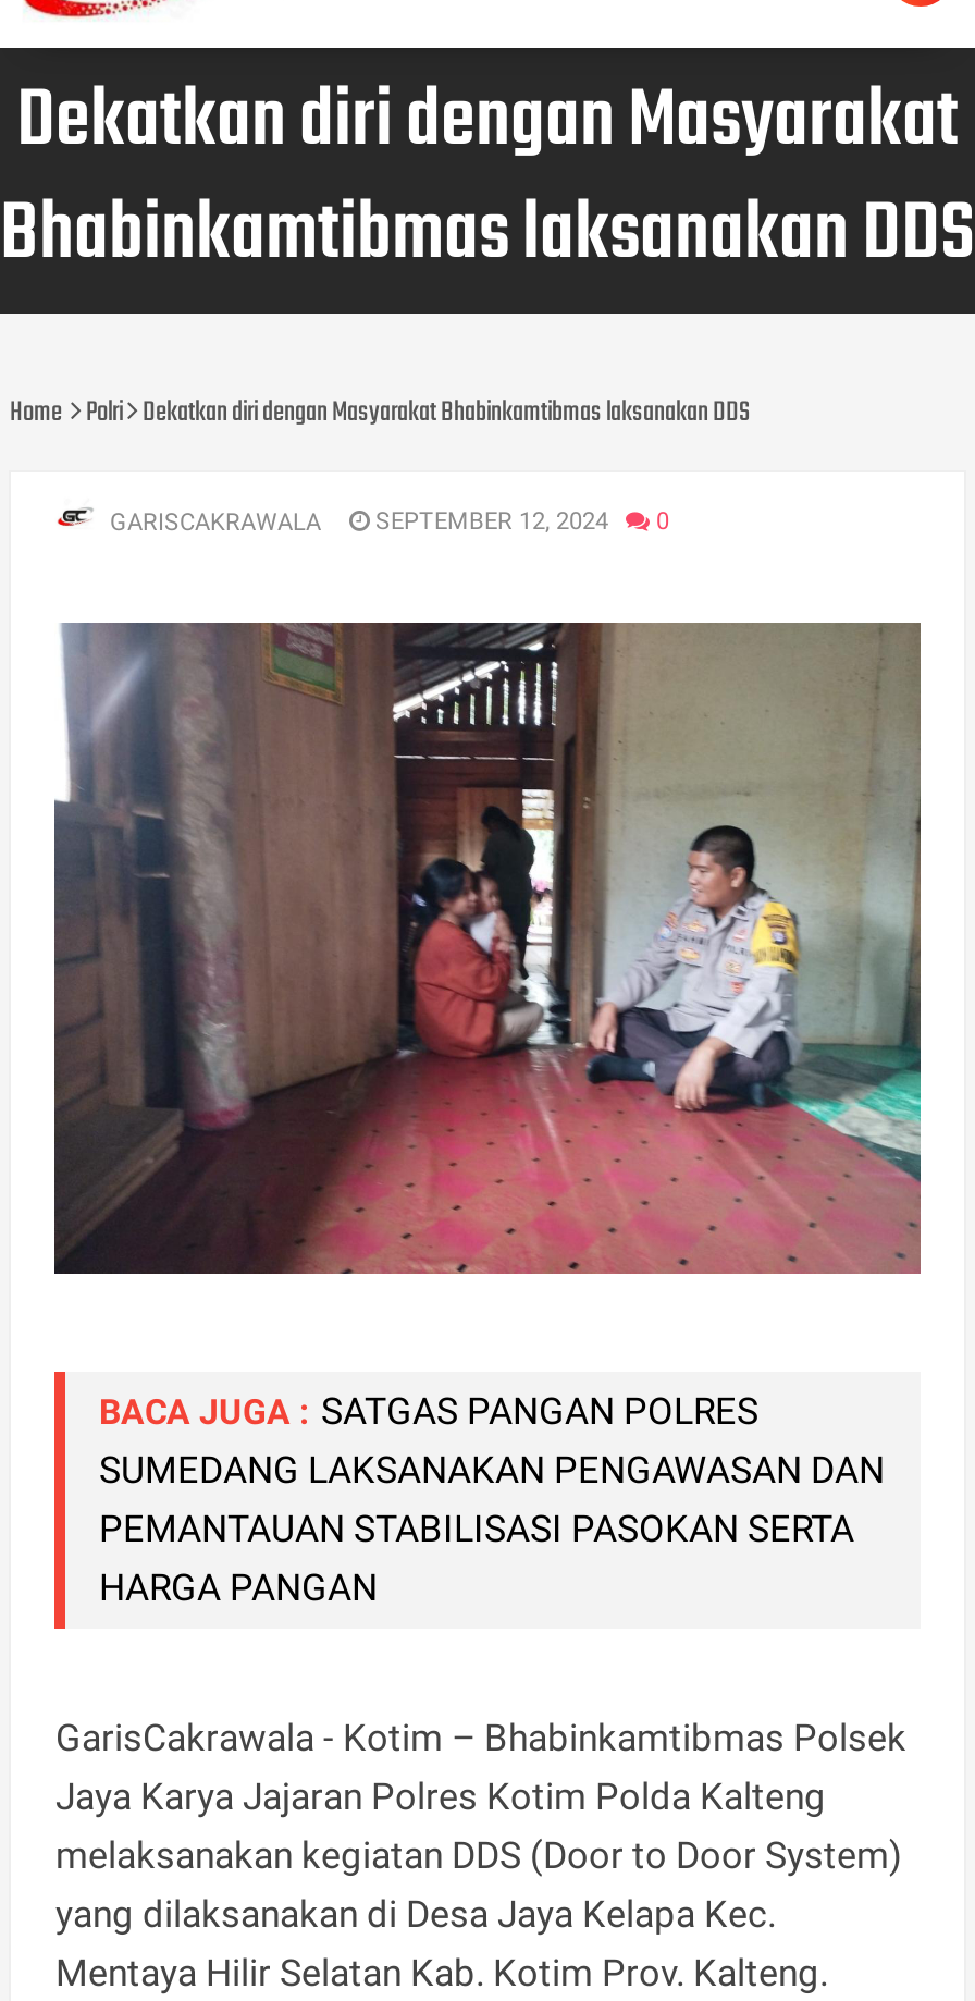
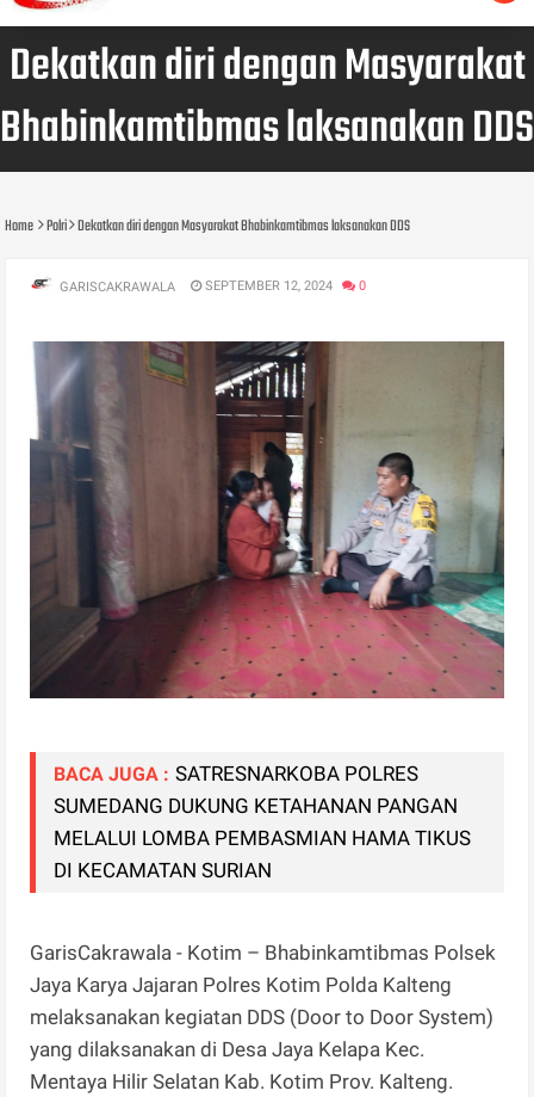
- BACA JUGA : SATGAS PANGAN POLRES
- SUMEDANG LAKSANAKAN PENGAWASAN DAN
- PEMANTAUAN STABILISASI PASOKAN SERTA
- HARGA PANGAN
+ BACA JUGA : SATRESNARKOBA POLRES
+ SUMEDANG DUKUNG KETAHANAN PANGAN
+ MELALUI LOMBA PEMBASMIAN HAMA TIKUS
+ DI KECAMATAN SURIAN
